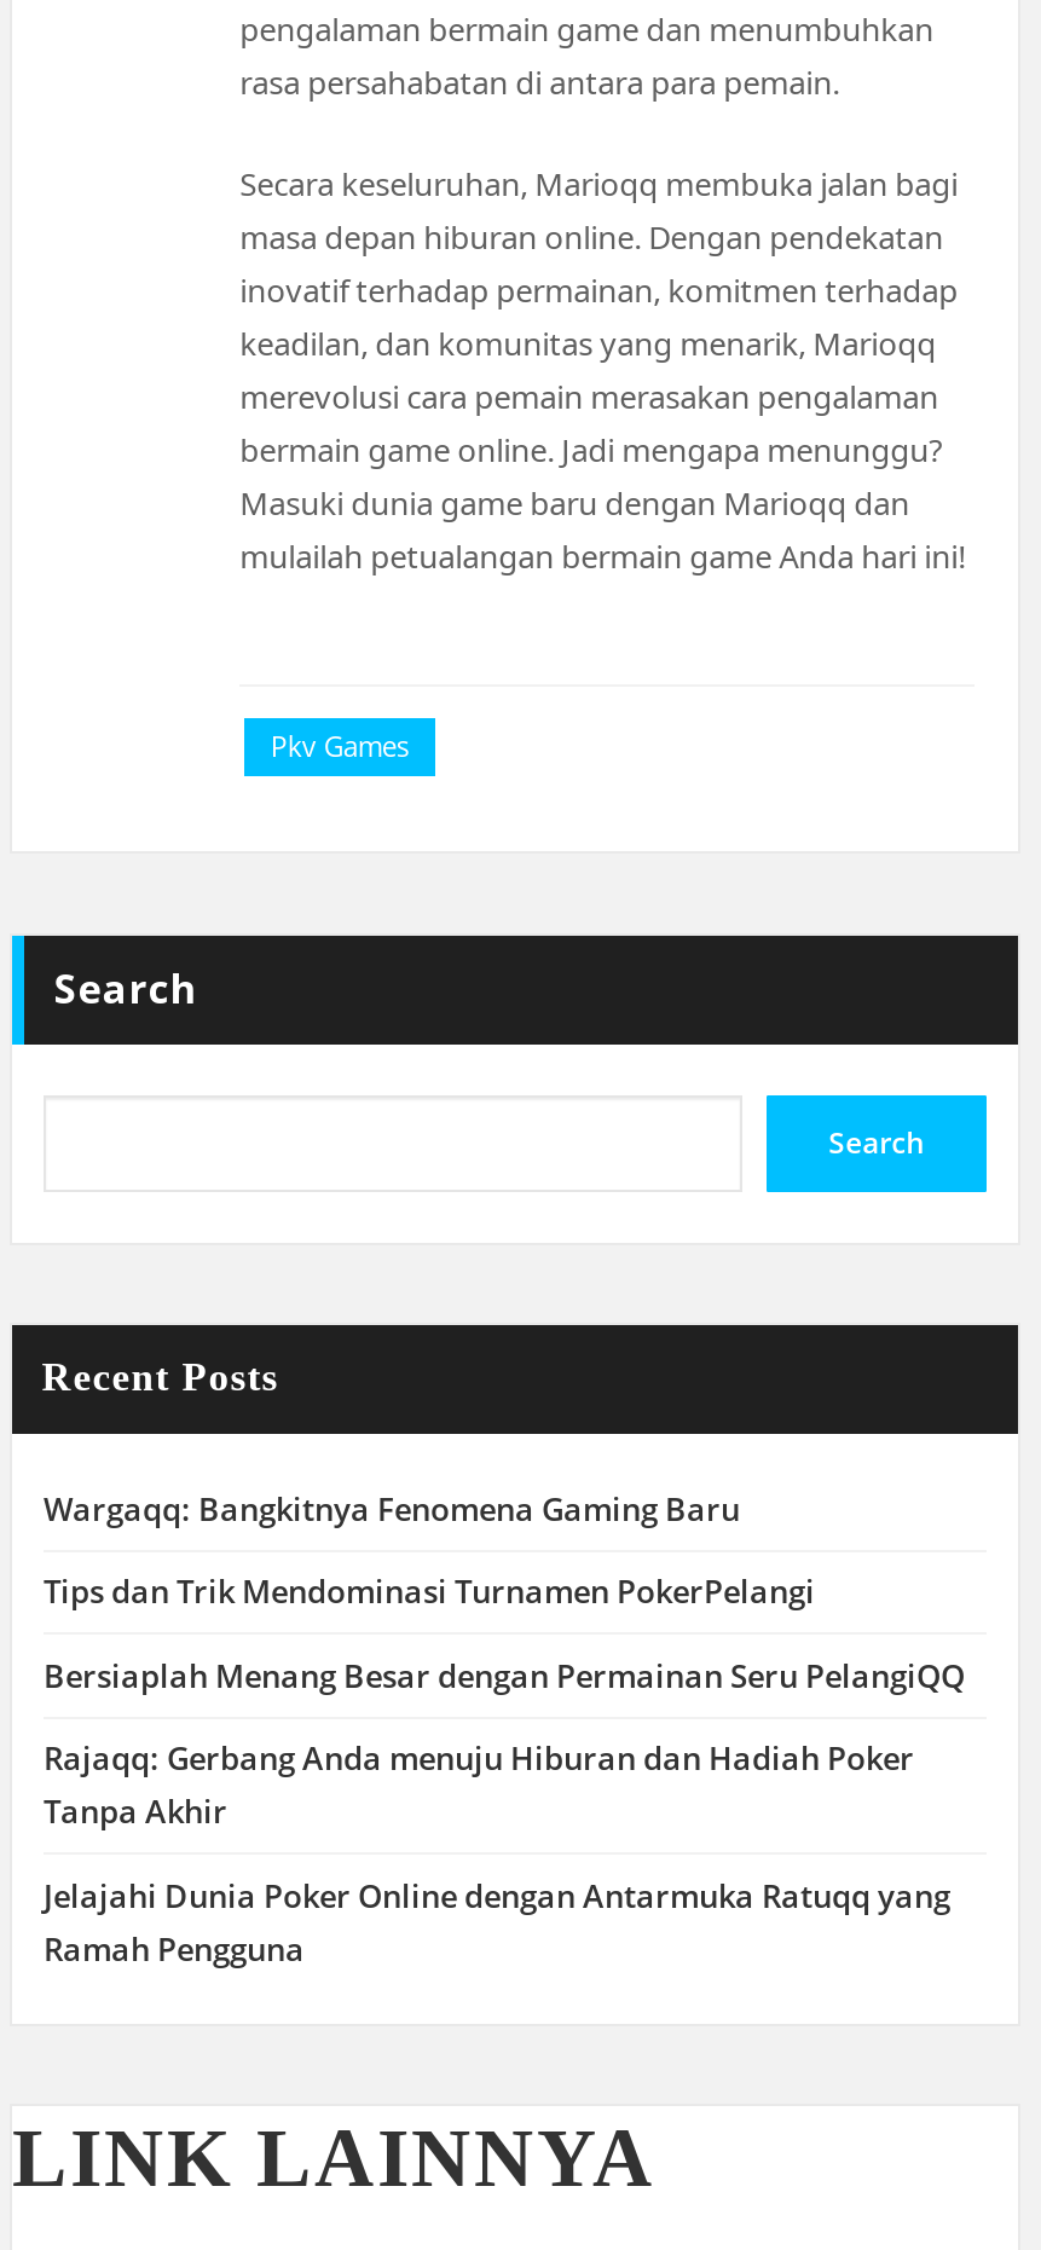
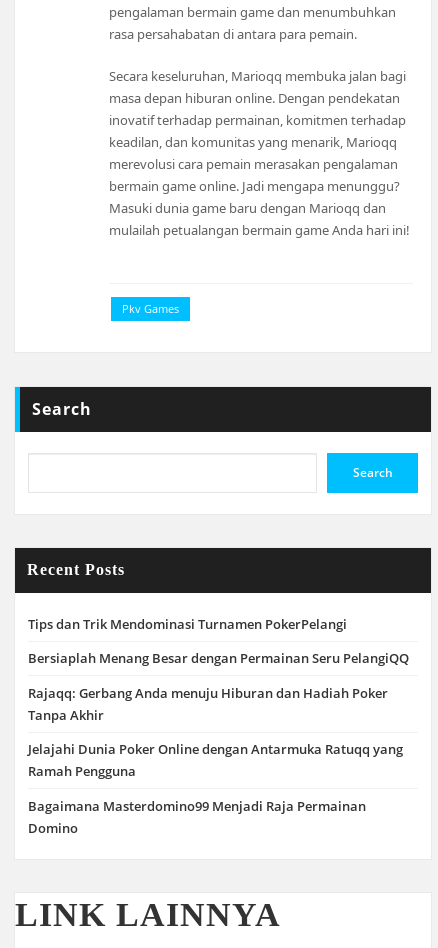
- Wargaqq: Bangkitnya Fenomena Gaming Baru

moved up: Tips dan Trik Mendominasi Turnamen PokerPelangi | Bersiaplah Menang Besar dengan Permainan Seru PelangiQQ | Rajaqq: Gerbang Anda menuju Hiburan dan Hadiah Poker | Tanpa Akhir | Jelajahi Dunia Poker Online dengan Antarmuka Ratuqq yang | Ramah Pengguna

+ Bagaimana Masterdomino99 Menjadi Raja Permainan
+ Domino
